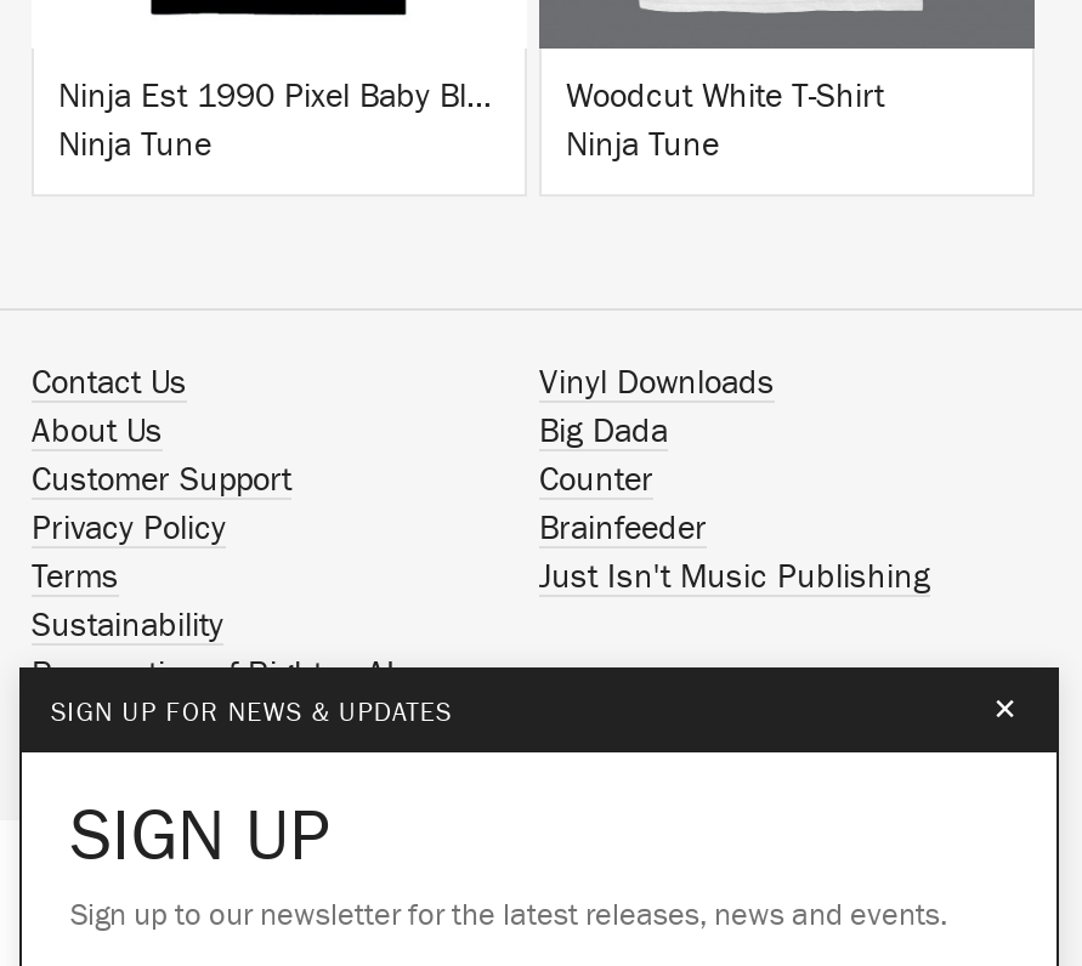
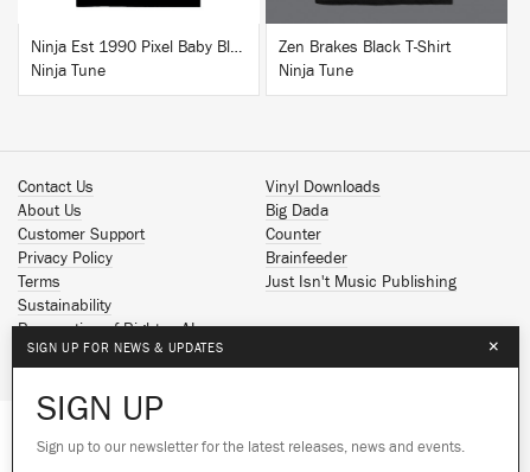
- Woodcut White T-Shirt
+ Zen Brakes Black T-Shirt
